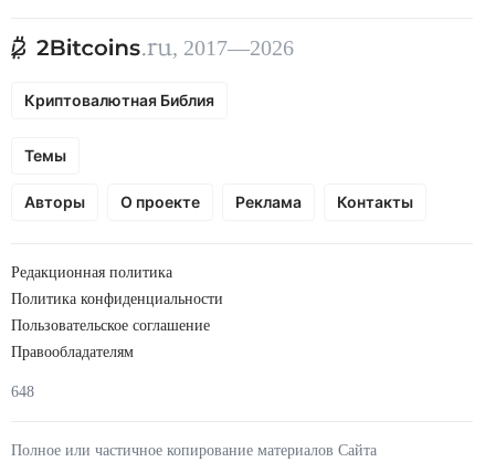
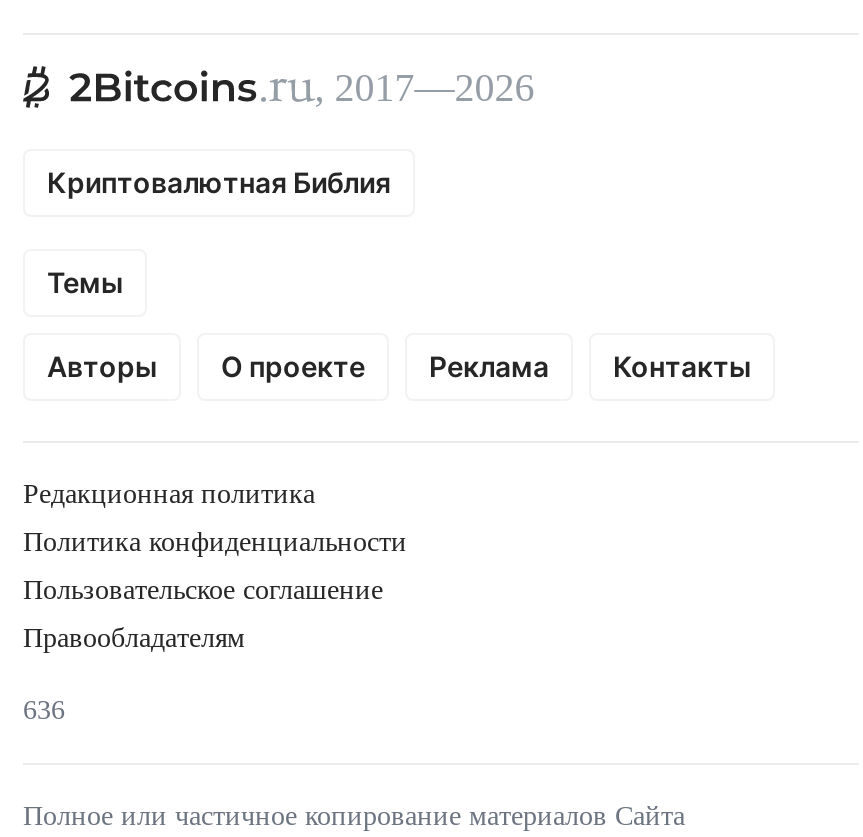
- 648
+ 636
